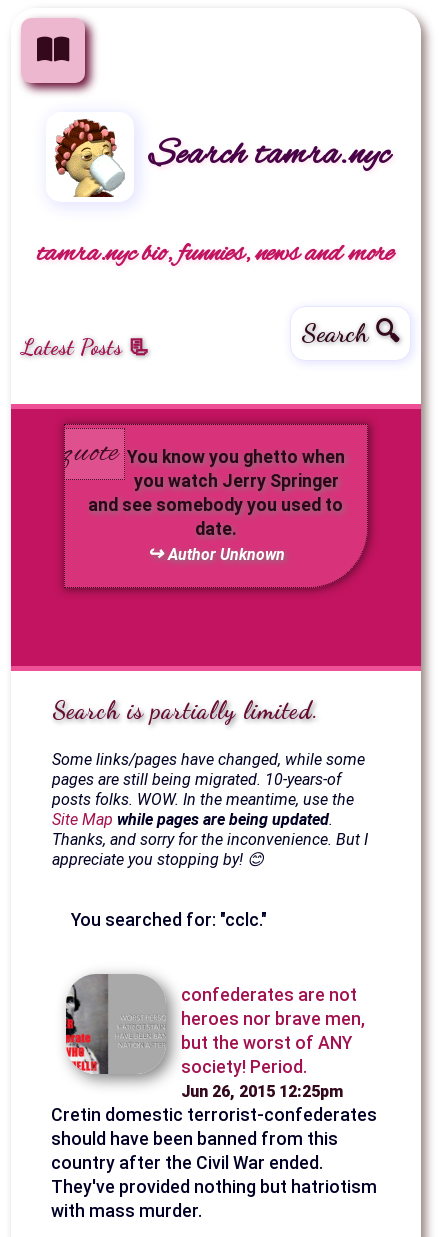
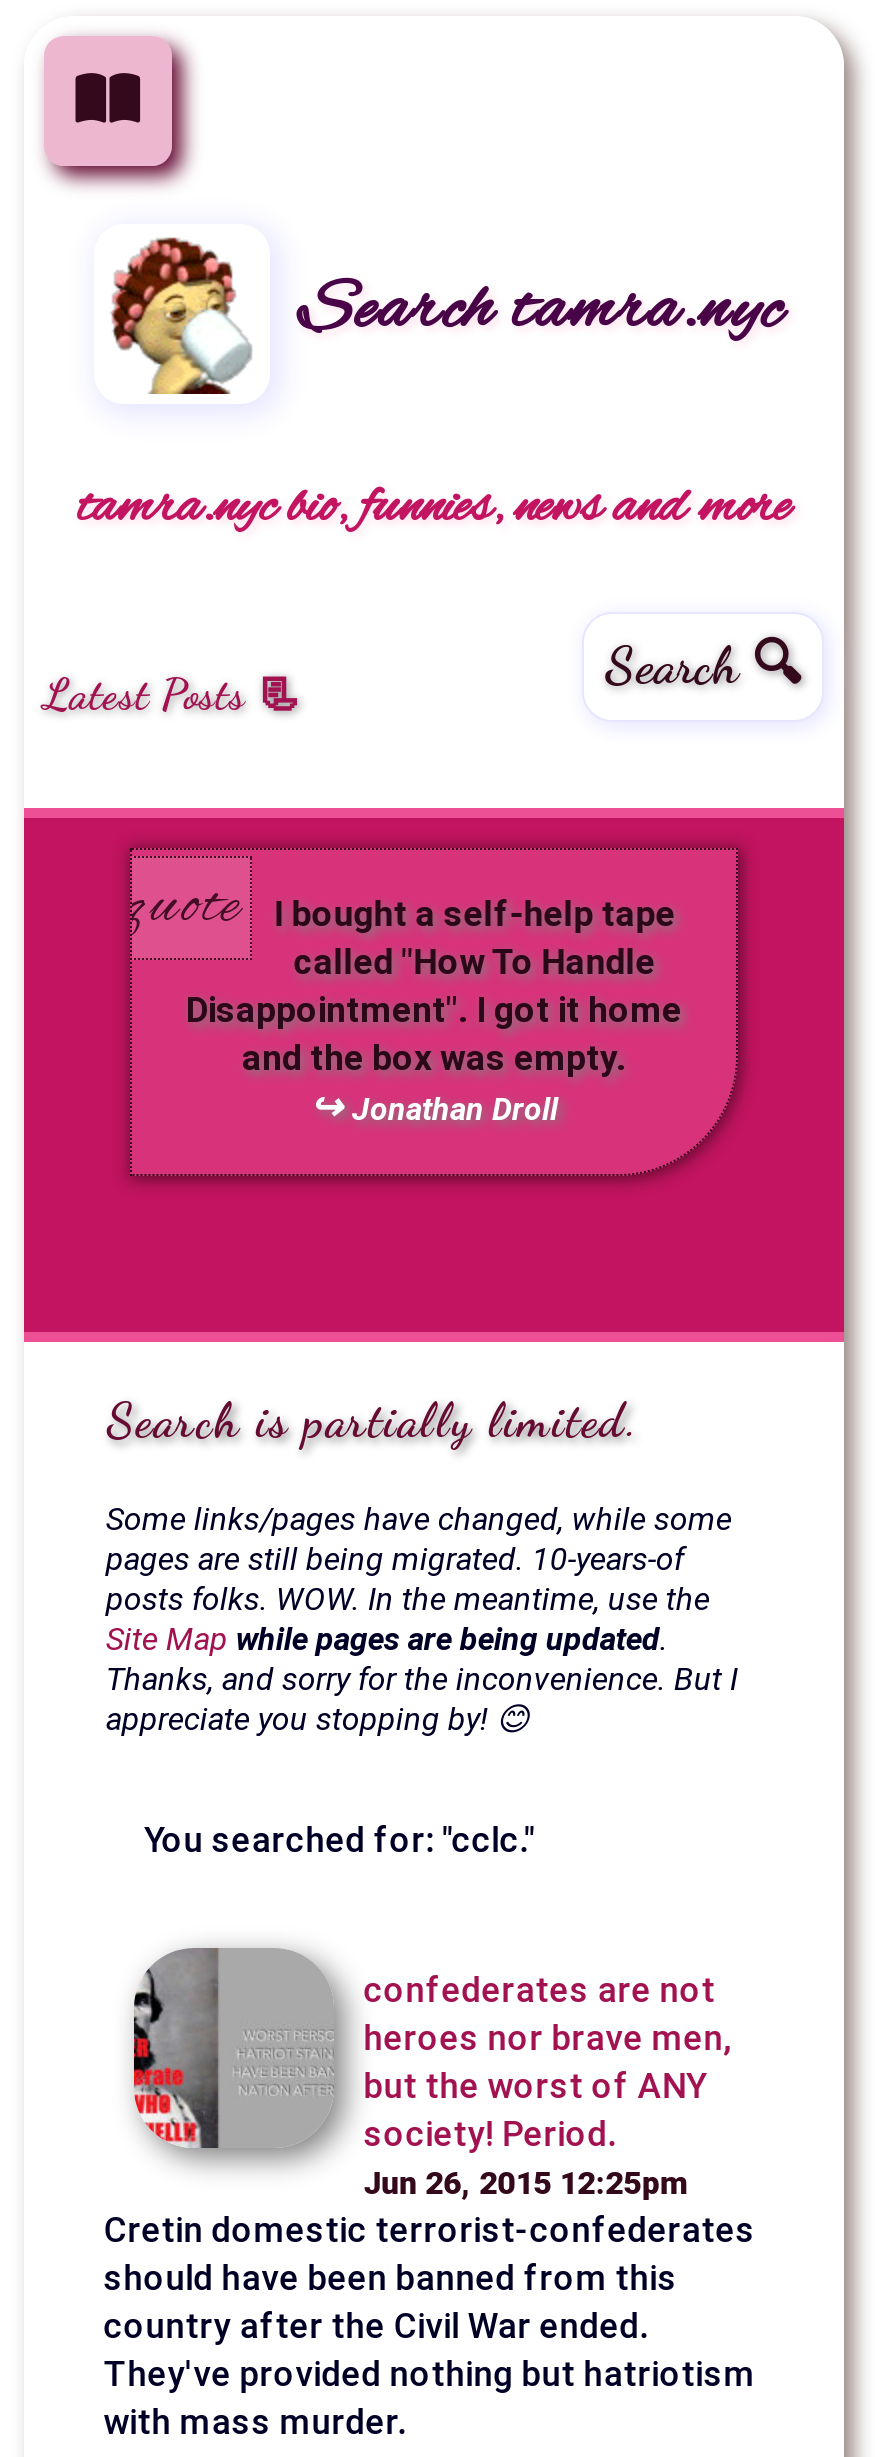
- You know you ghetto when
- you watch Jerry Springer
- and see somebody you used to
- date.
- Author Unknown
+ I bought a self-help tape
+ called "How To Handle
+ Disappointment". I got it home
+ and the box was empty.
+ Jonathan Droll
